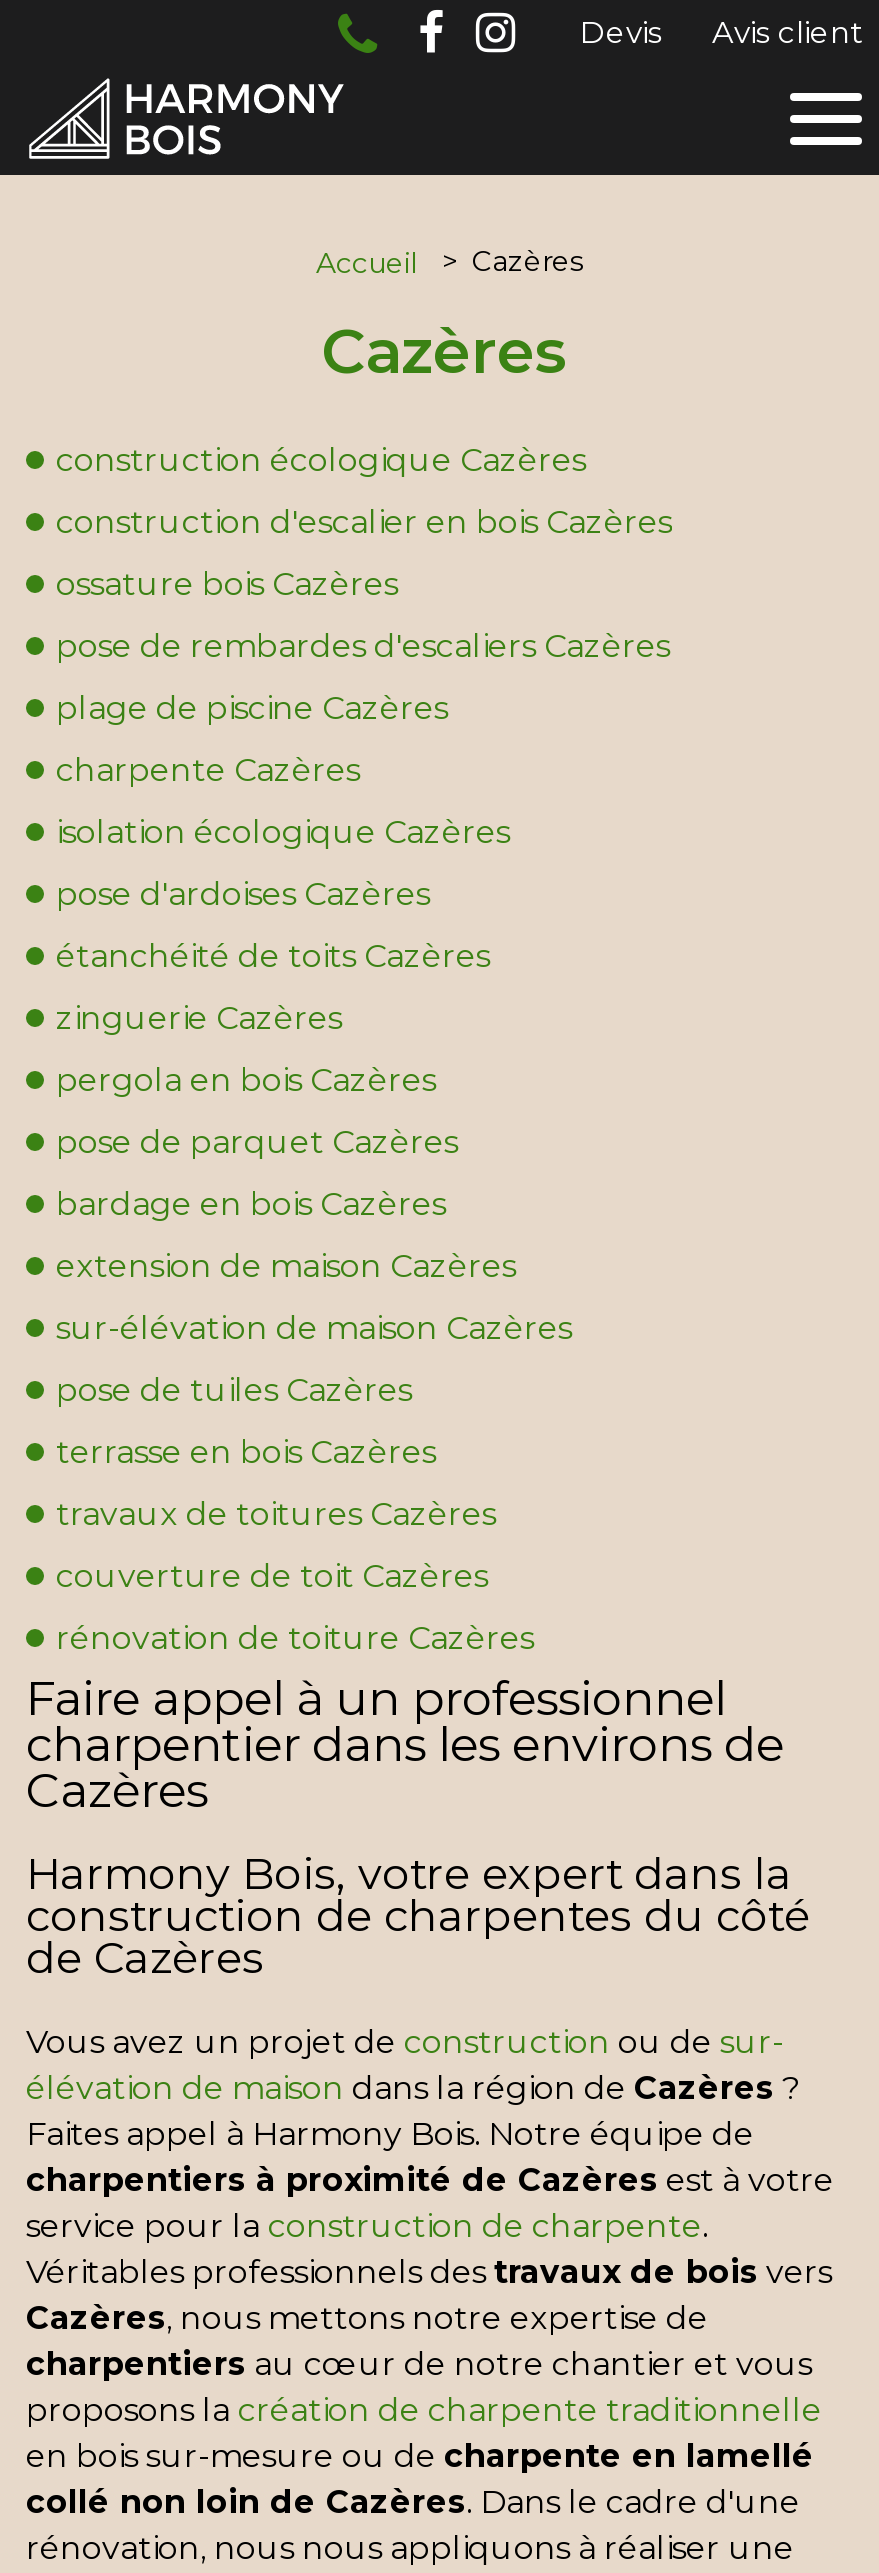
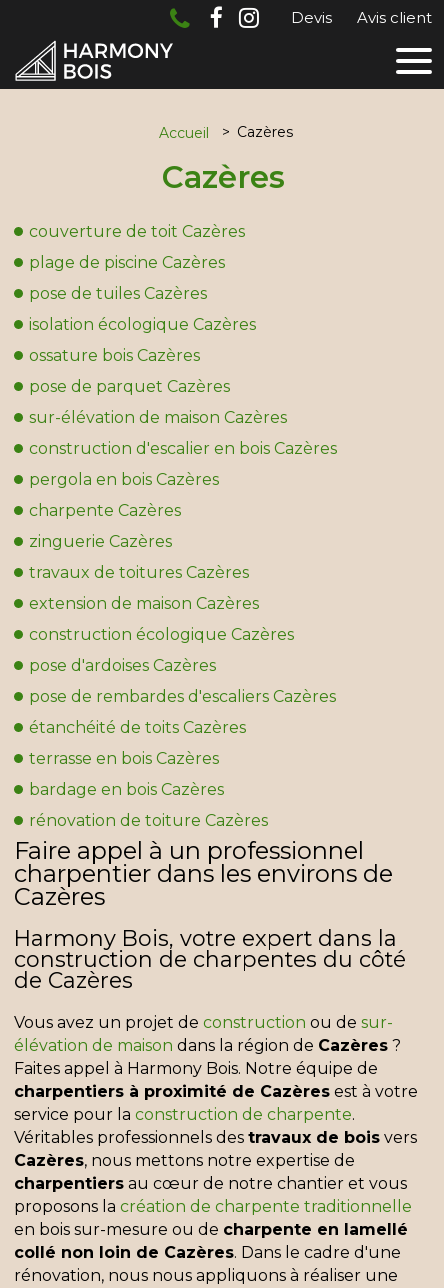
moved down: plage de piscine Cazères | pose de tuiles Cazères | isolation écologique Cazères | ... | terrasse en bois Cazères | bardage en bois Cazères

moved up: couverture de toit Cazères
